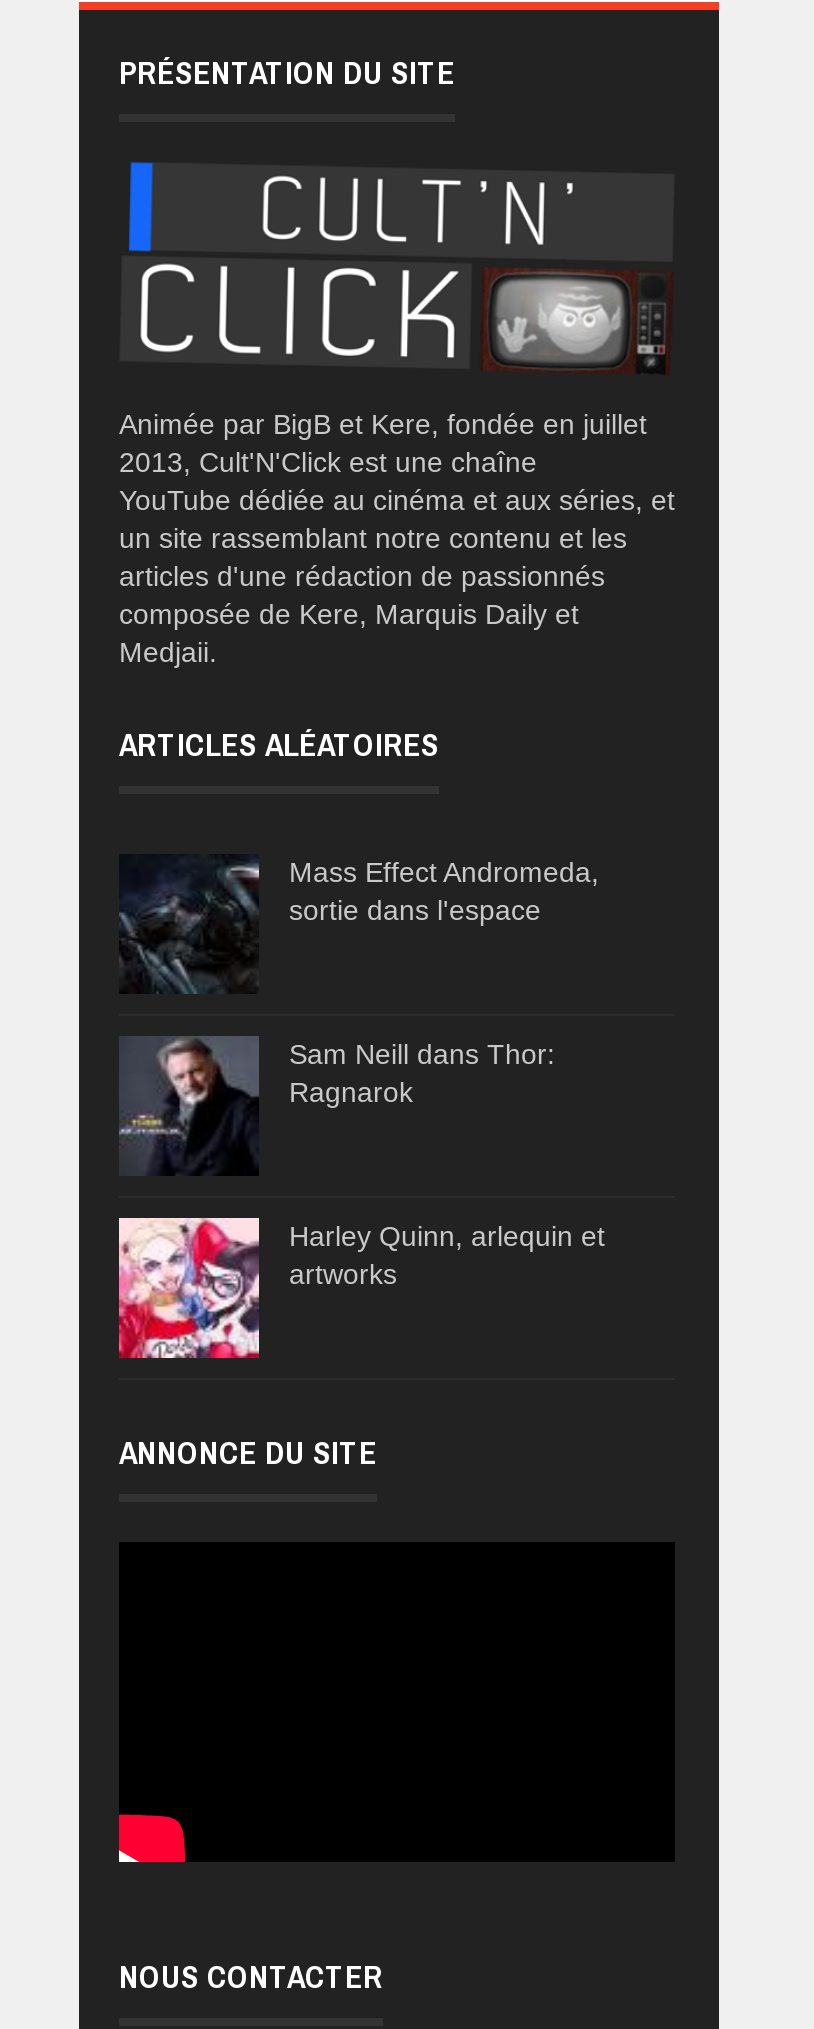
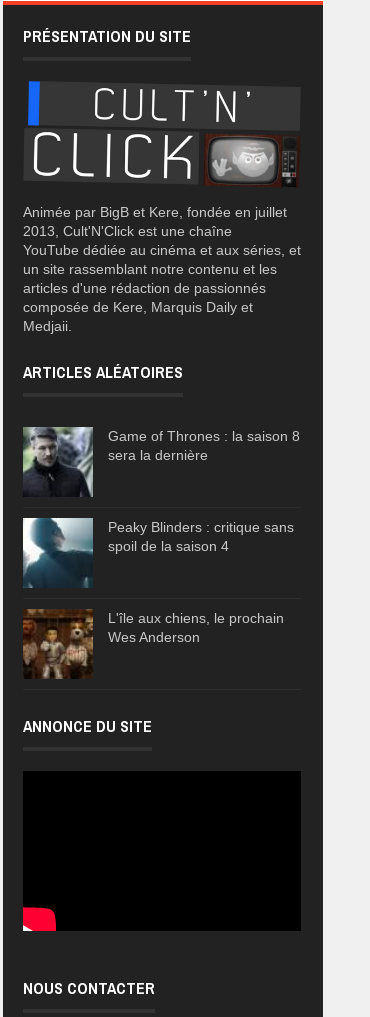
- [image]
- Mass Effect Andromeda,
- sortie dans l'espace
+ [image]
+ Game of Thrones : la saison 8
+ sera la dernière

- [image]
- Sam Neill dans Thor:
- Ragnarok
+ [image]
+ Peaky Blinders : critique sans
+ spoil de la saison 4

- [image]
- Harley Quinn, arlequin et
- artworks
+ [image]
+ L'île aux chiens, le prochain
+ Wes Anderson
